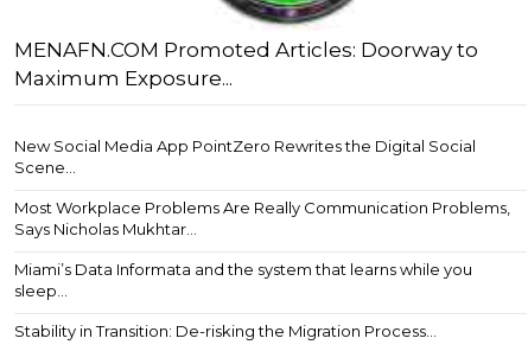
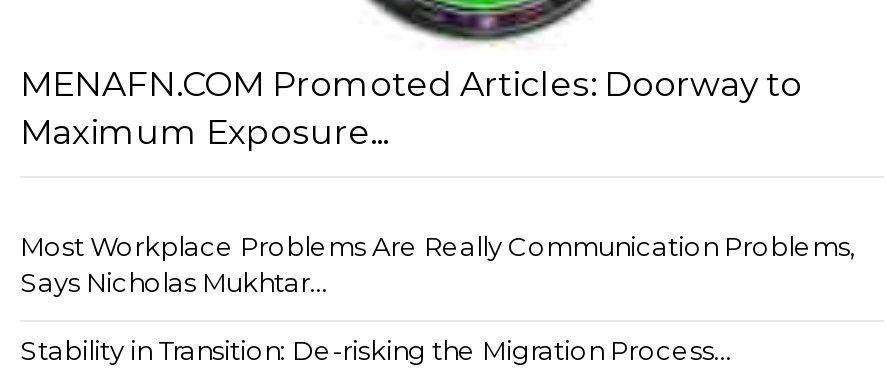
- New Social Media App PointZero Rewrites the Digital Social
- Scene...

- Miami’s Data Informata and the system that learns while you
- sleep...
